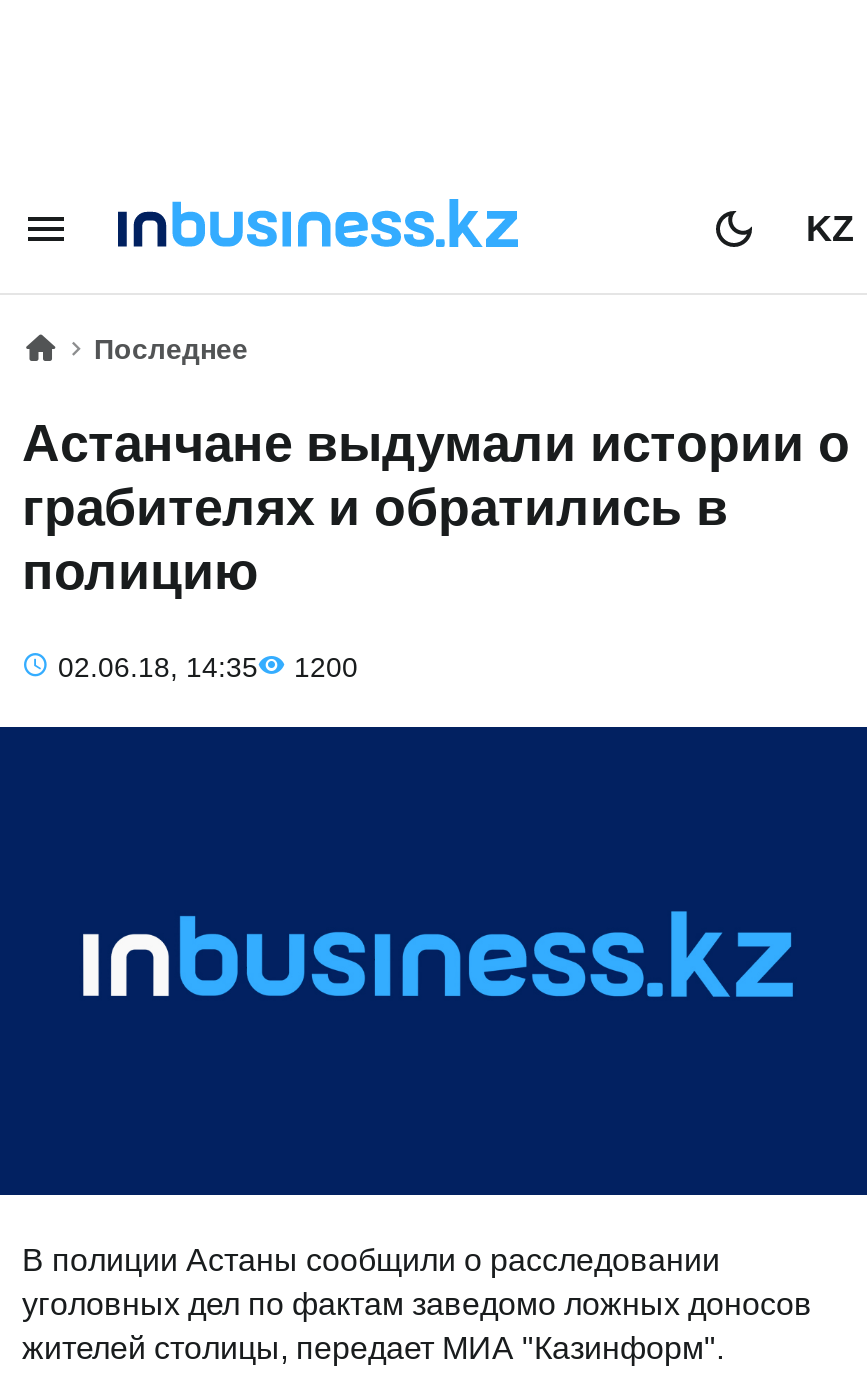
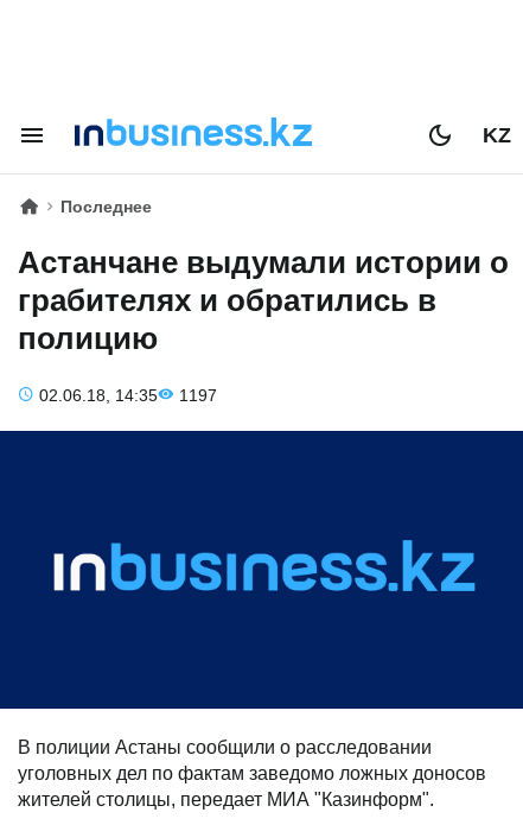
- 02.06.18, 14:35 1200
+ 02.06.18, 14:35 1197
